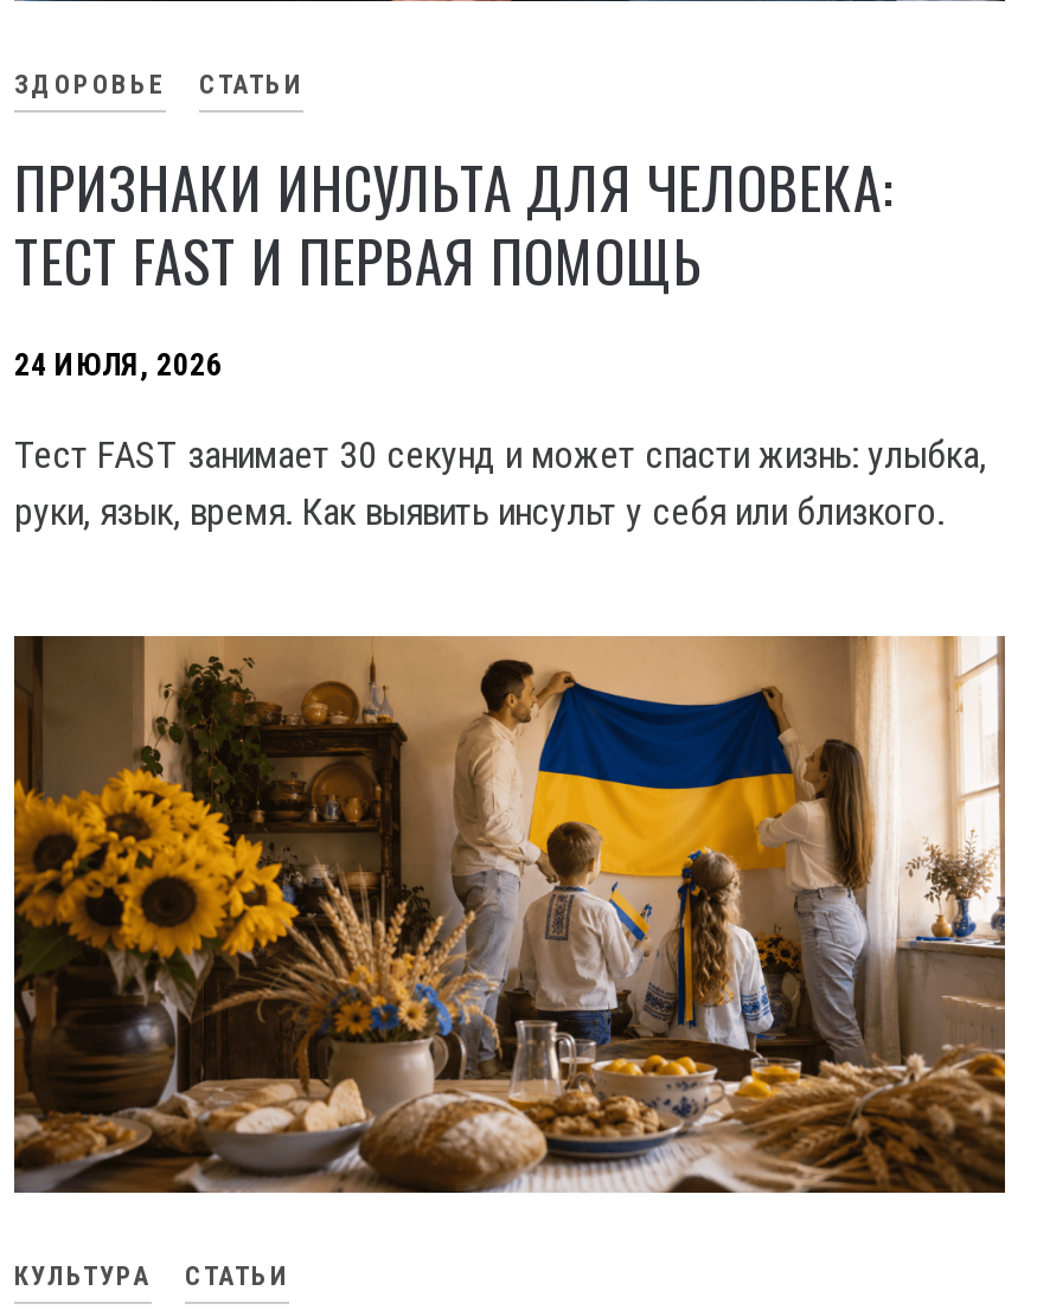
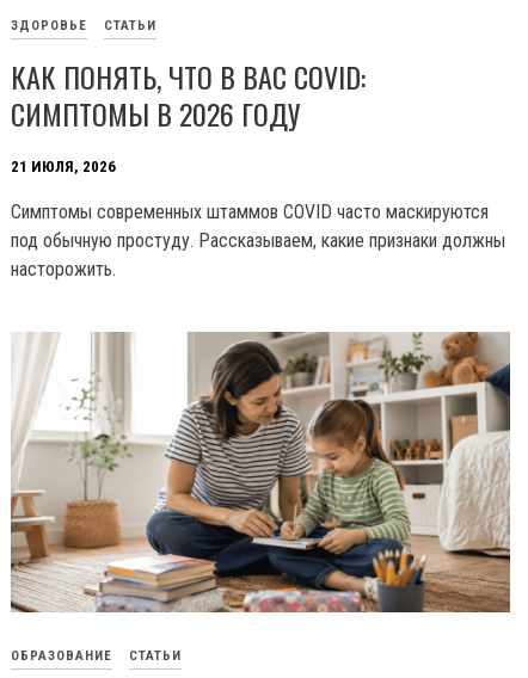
- ПРИЗНАКИ ИНСУЛЬТА ДЛЯ ЧЕЛОВЕКА:
- ТЕСТ FAST И ПЕРВАЯ ПОМОЩЬ
+ КАК ПОНЯТЬ, ЧТО В ВАС COVID:
+ СИМПТОМЫ В 2026 ГОДУ

- 24 ИЮЛЯ, 2026
+ 21 ИЮЛЯ, 2026

- Тест FAST занимает 30 секунд и может спасти жизнь: улыбка,
- руки, язык, время. Как выявить инсульт у себя или близкого.
+ Симптомы современных штаммов COVID часто маскируются
+ под обычную простуду. Рассказываем, какие признаки должны
+ насторожить.

- [image]
- КУЛЬТУРА
+ [image]
+ ОБРАЗОВАНИЕ
